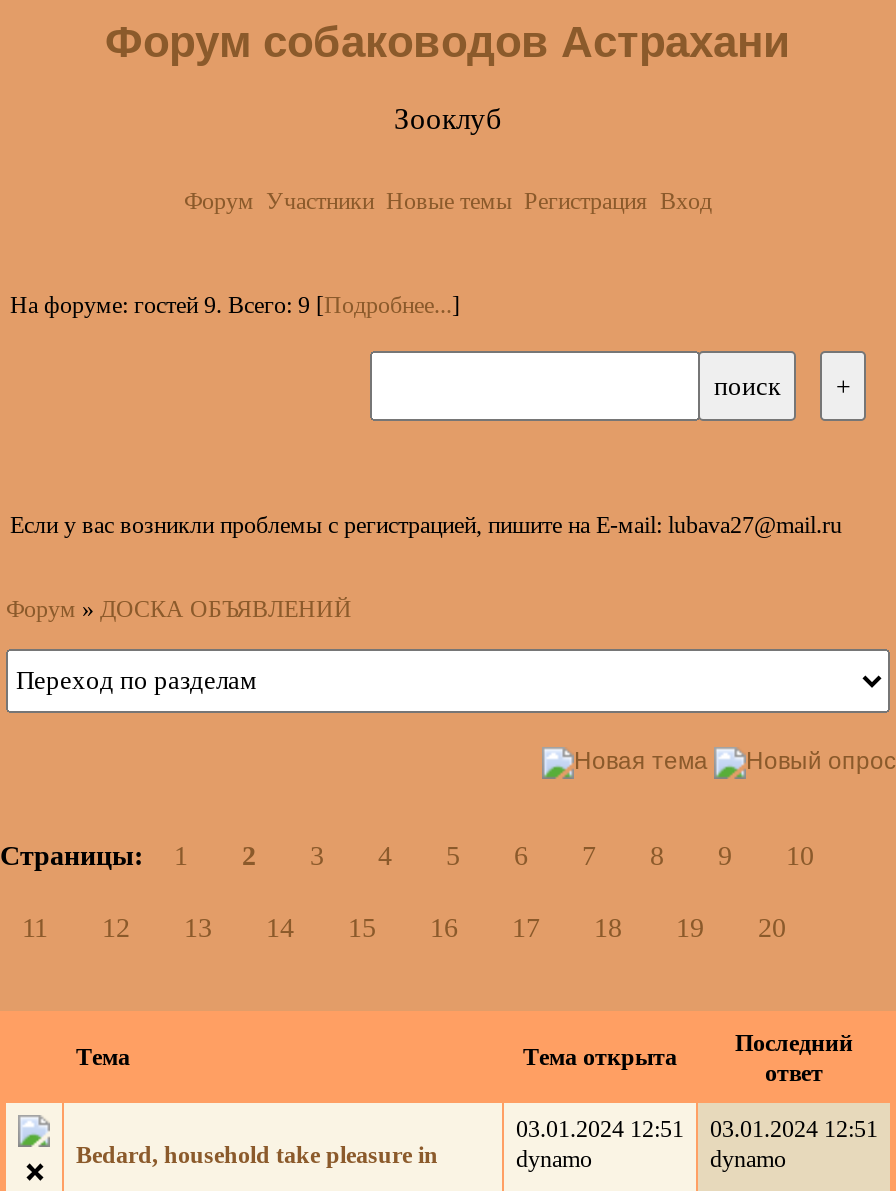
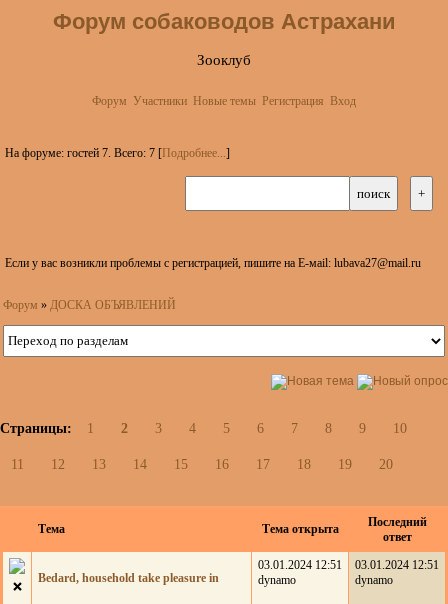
- На форуме: гостей 9. Всего: 9 [Подробнее...]
+ На форуме: гостей 7. Всего: 7 [Подробнее...]
